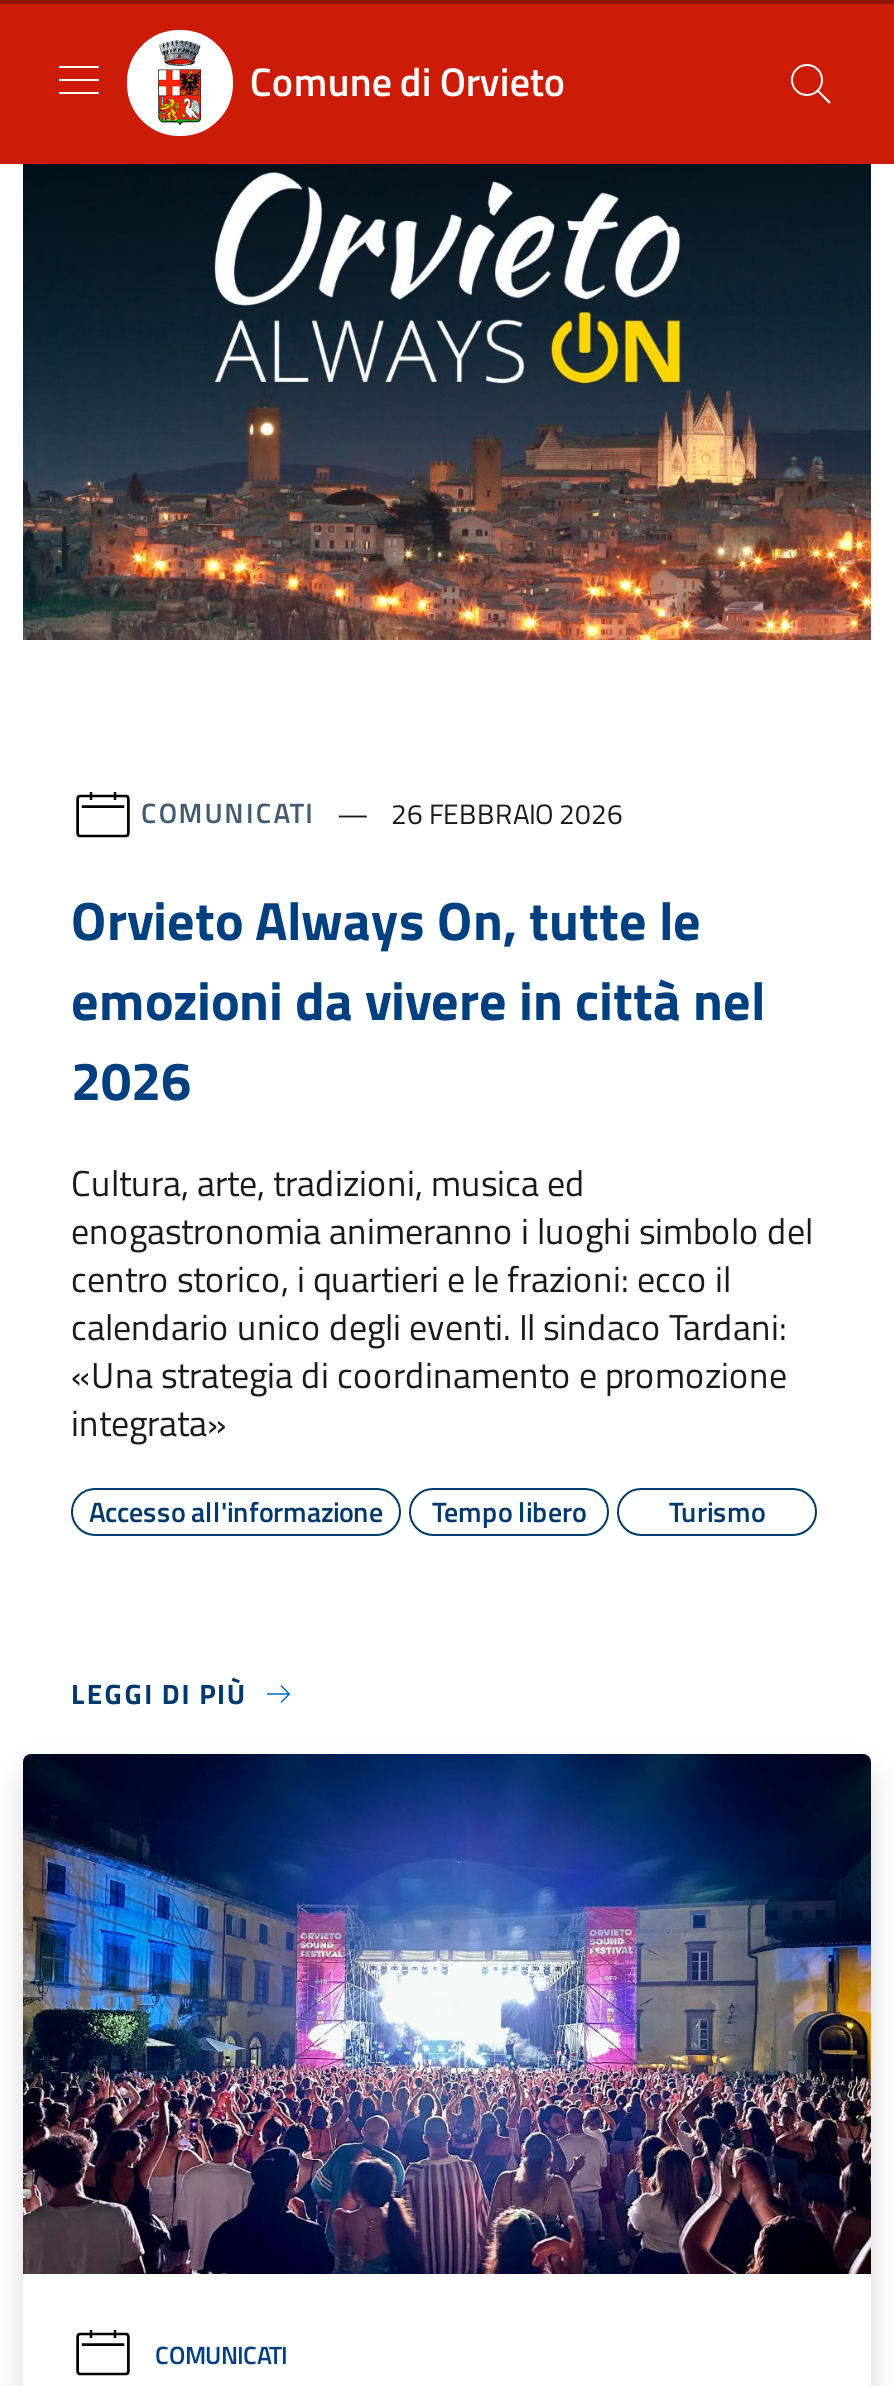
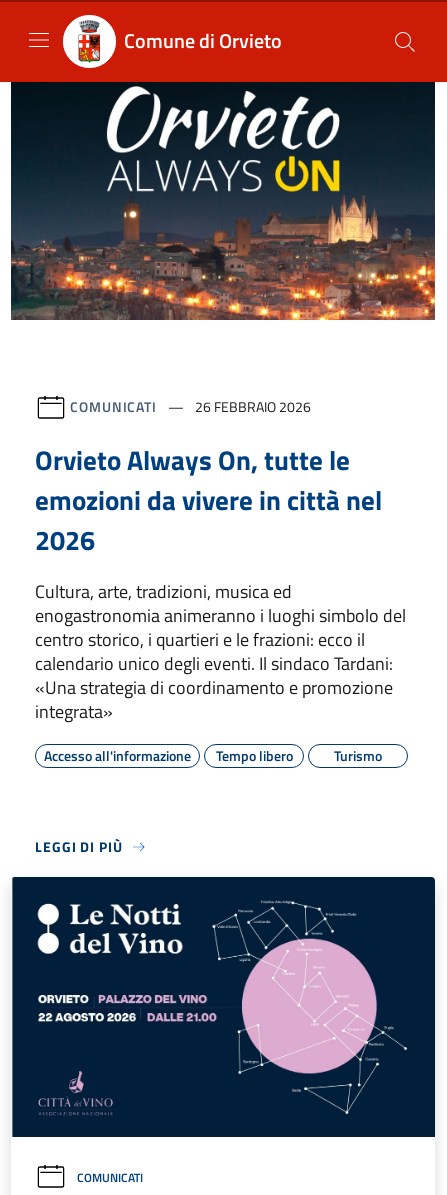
- [image]
+ [image]
